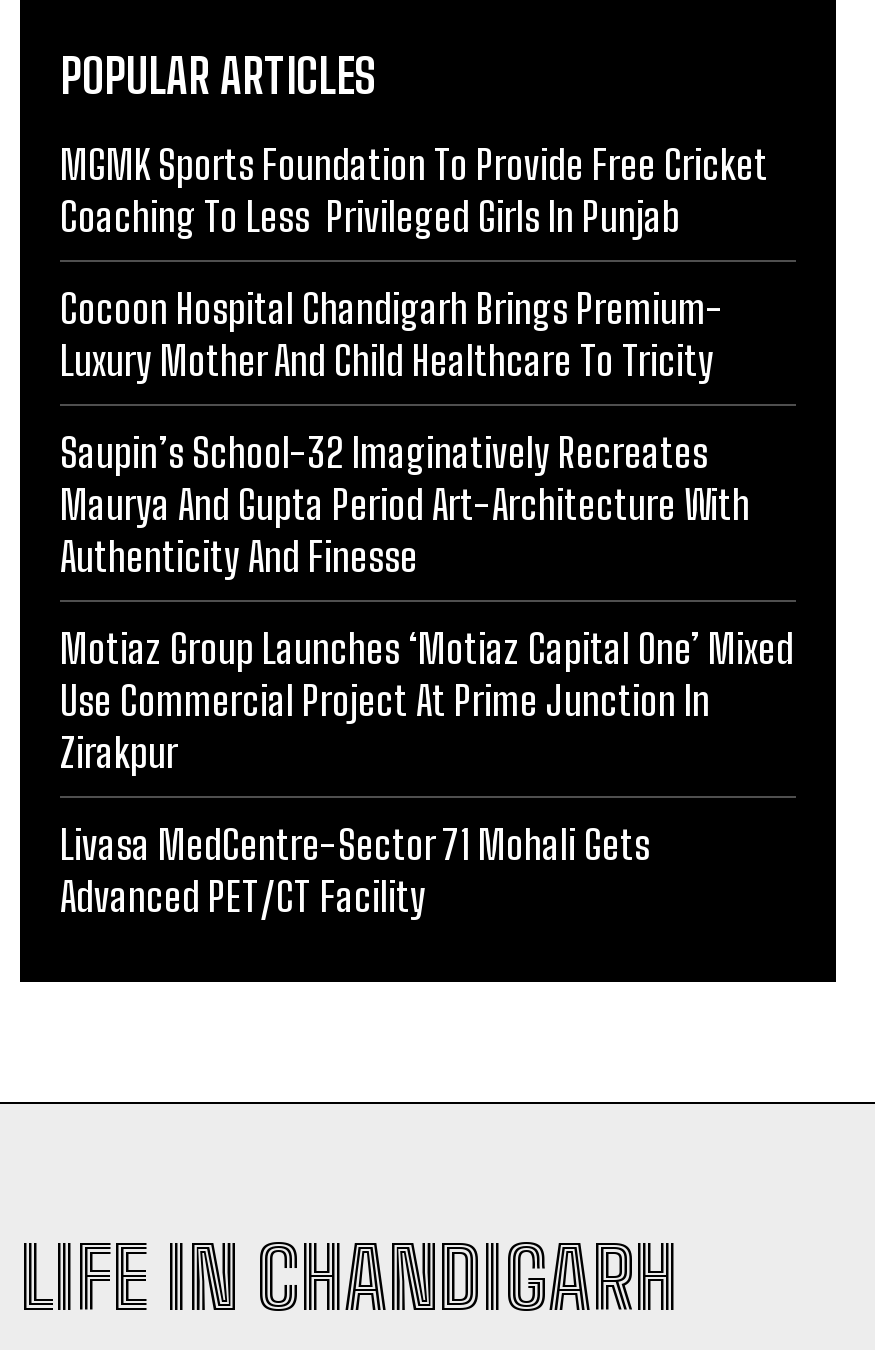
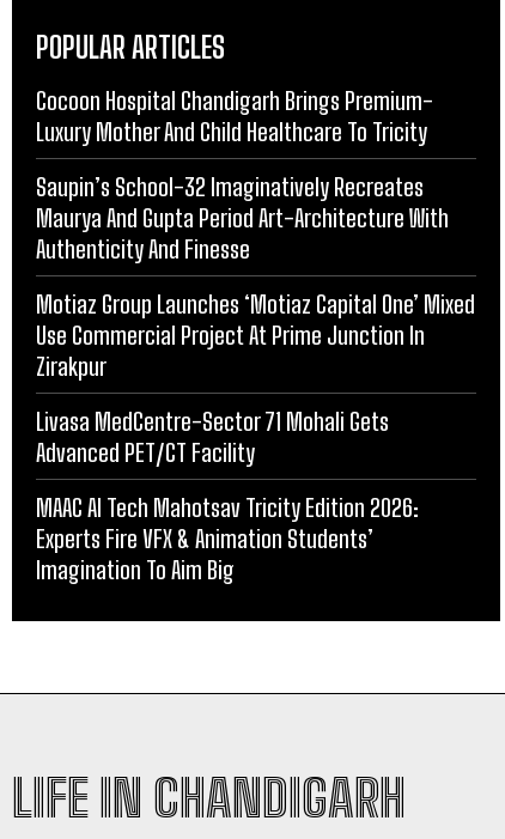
- MGMK Sports Foundation To Provide Free Cricket
- Coaching To Less Privileged Girls In Punjab

moved up: Cocoon Hospital Chandigarh Brings Premium- | Luxury Mother And Child Healthcare To Tricity | Saupin’s School-32 Imaginatively Recreates | ... | Livasa MedCentre-Sector 71 Mohali Gets | Advanced PET/CT Facility

+ MAAC AI Tech Mahotsav Tricity Edition 2026:
+ Experts Fire VFX & Animation Students’
+ Imagination To Aim Big
